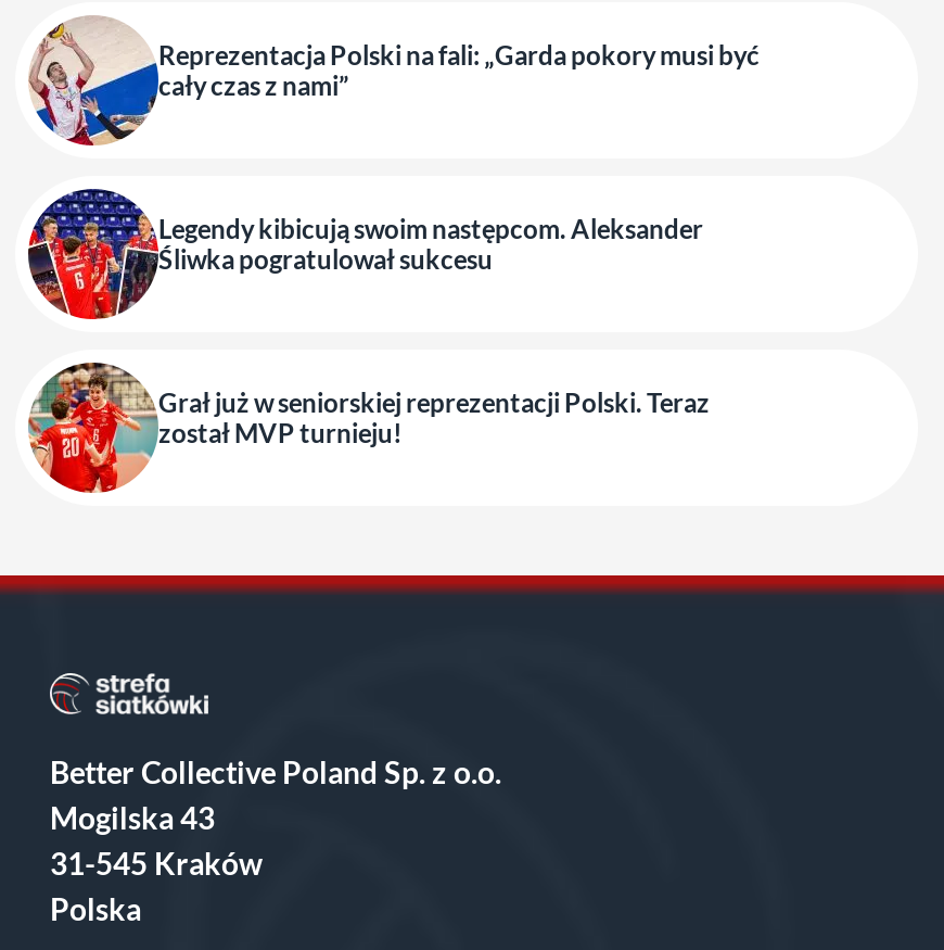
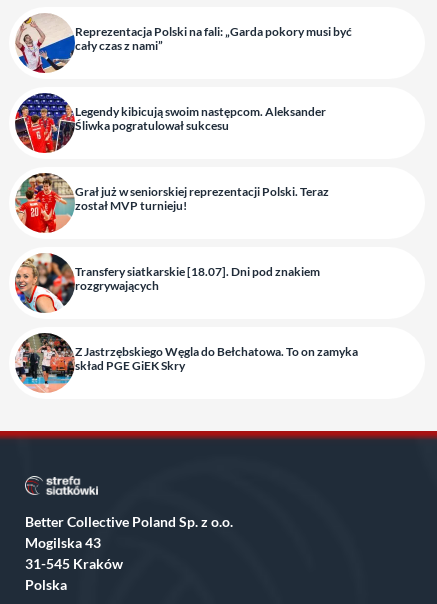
+ [image]
+ Transfery siatkarskie [18.07]. Dni pod znakiem
+ rozgrywających

+ [image]
+ Z Jastrzębskiego Węgla do Bełchatowa. To on zamyka
+ skład PGE GiEK Skry
